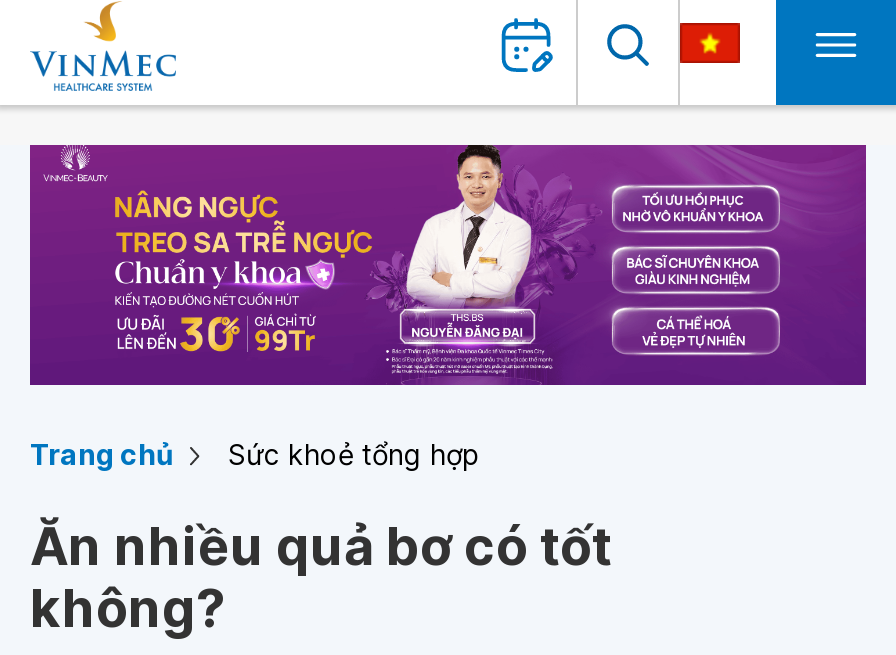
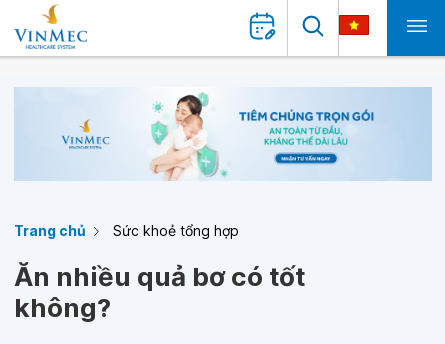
- [image]
+ [image]
